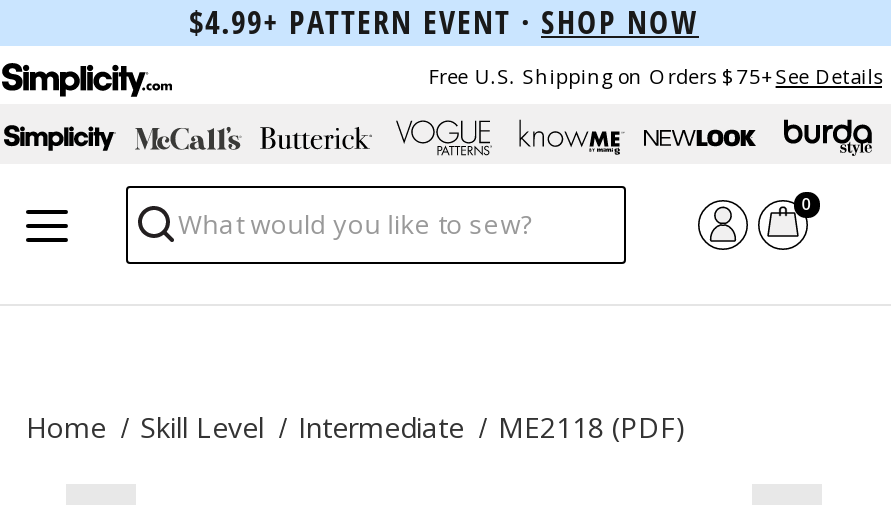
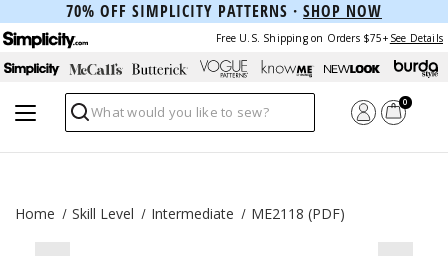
- $4.99+ PATTERN EVENT · SHOP NOW
+ 70% OFF SIMPLICITY PATTERNS · SHOP NOW
